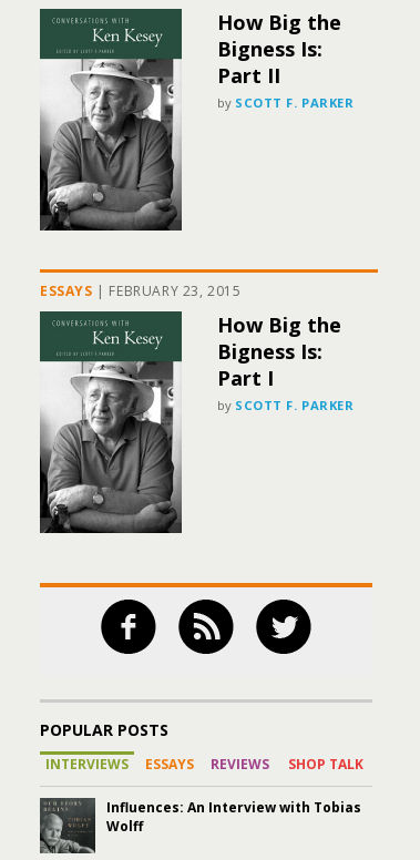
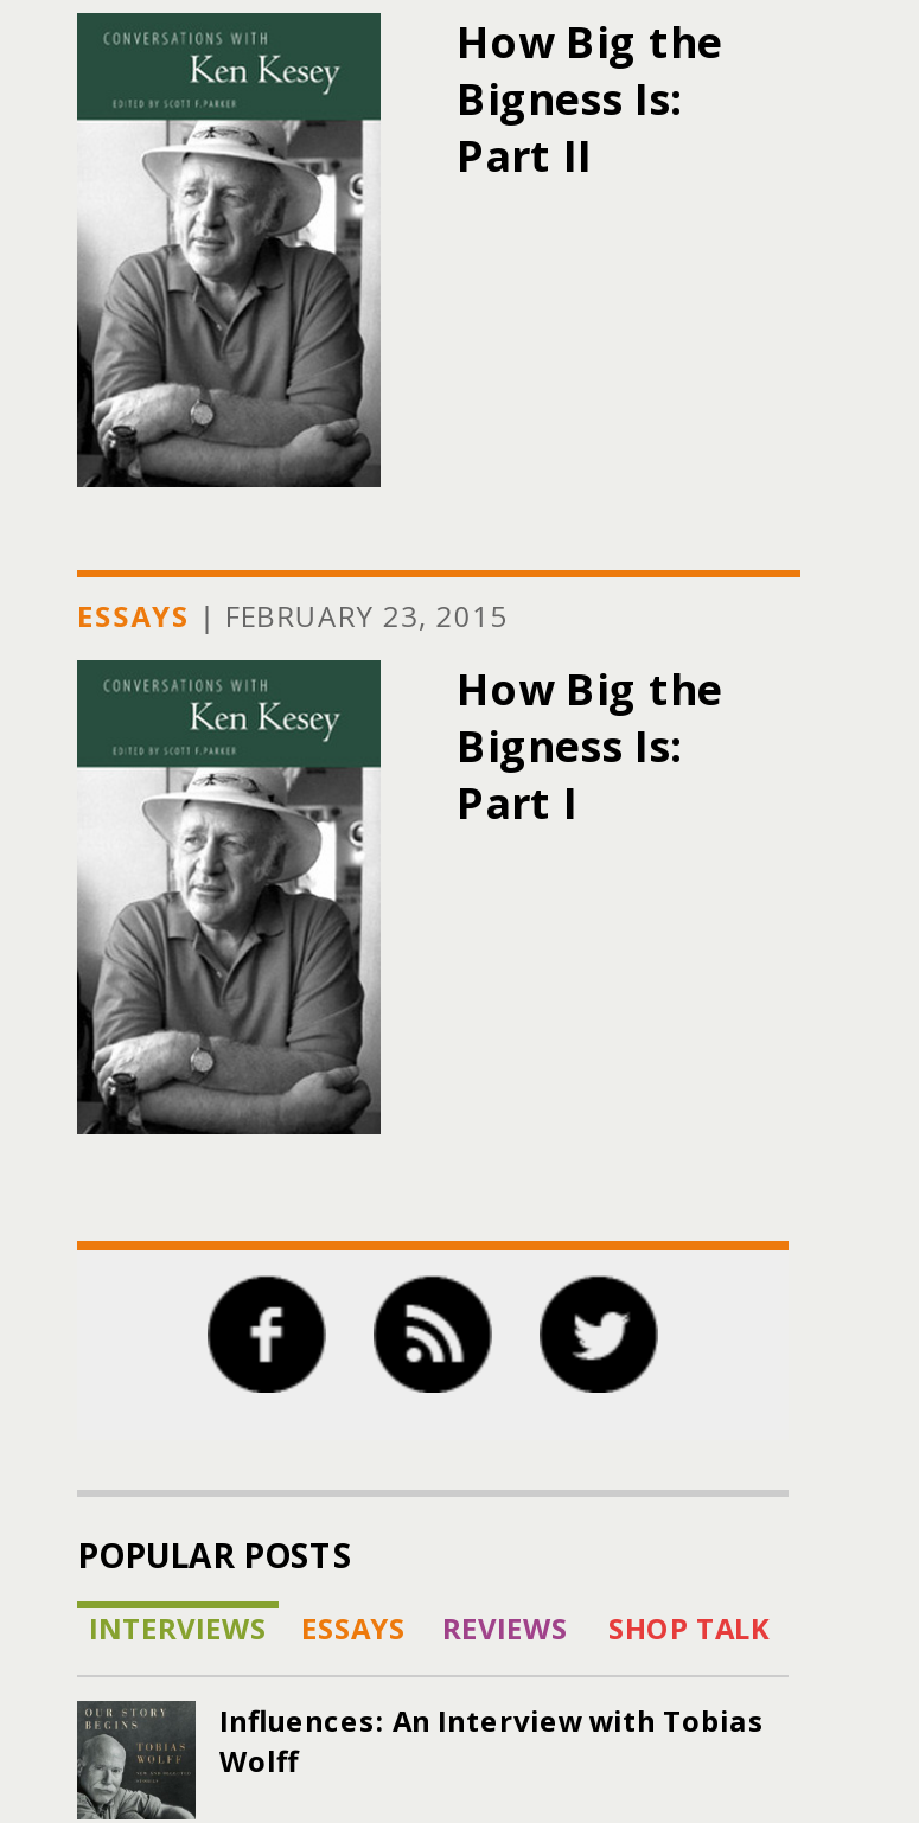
- by SCOTT F. PARKER

- by SCOTT F. PARKER
